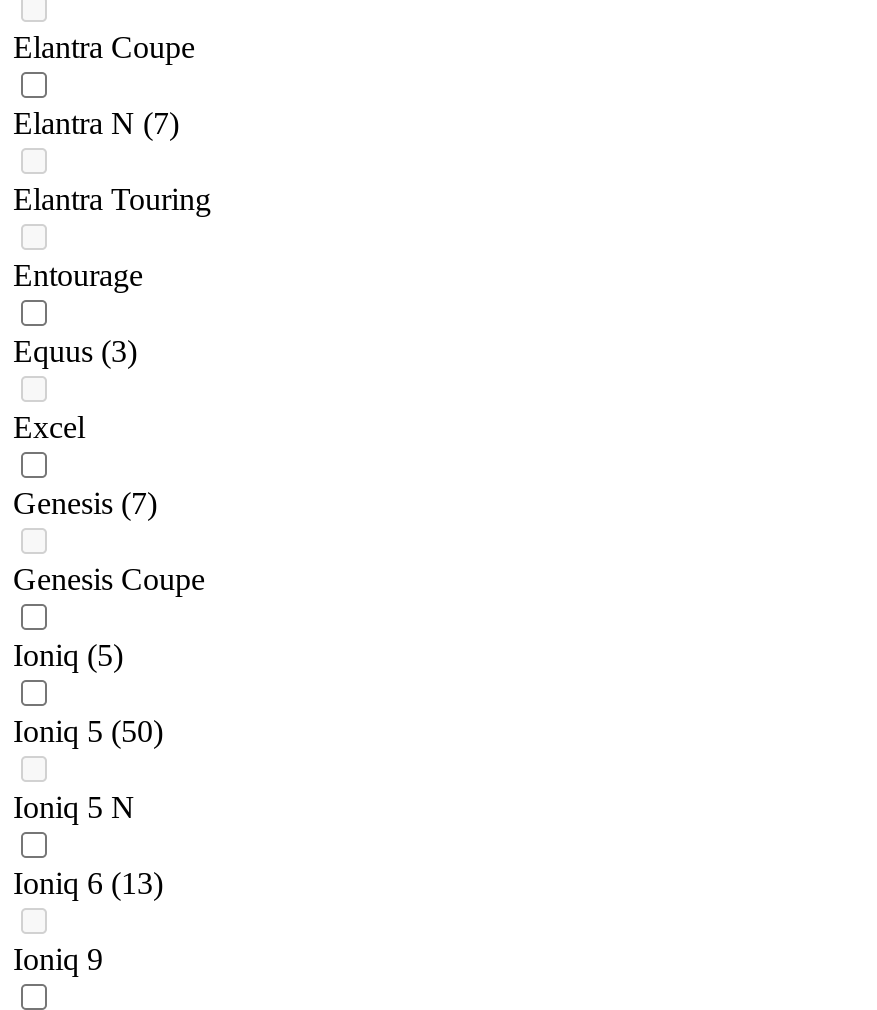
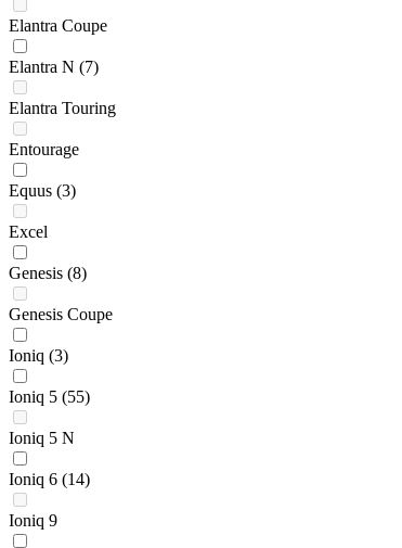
- Genesis (7)
+ Genesis (8)

- Ioniq (5)
+ Ioniq (3)

- Ioniq 5 (50)
+ Ioniq 5 (55)

- Ioniq 6 (13)
+ Ioniq 6 (14)
